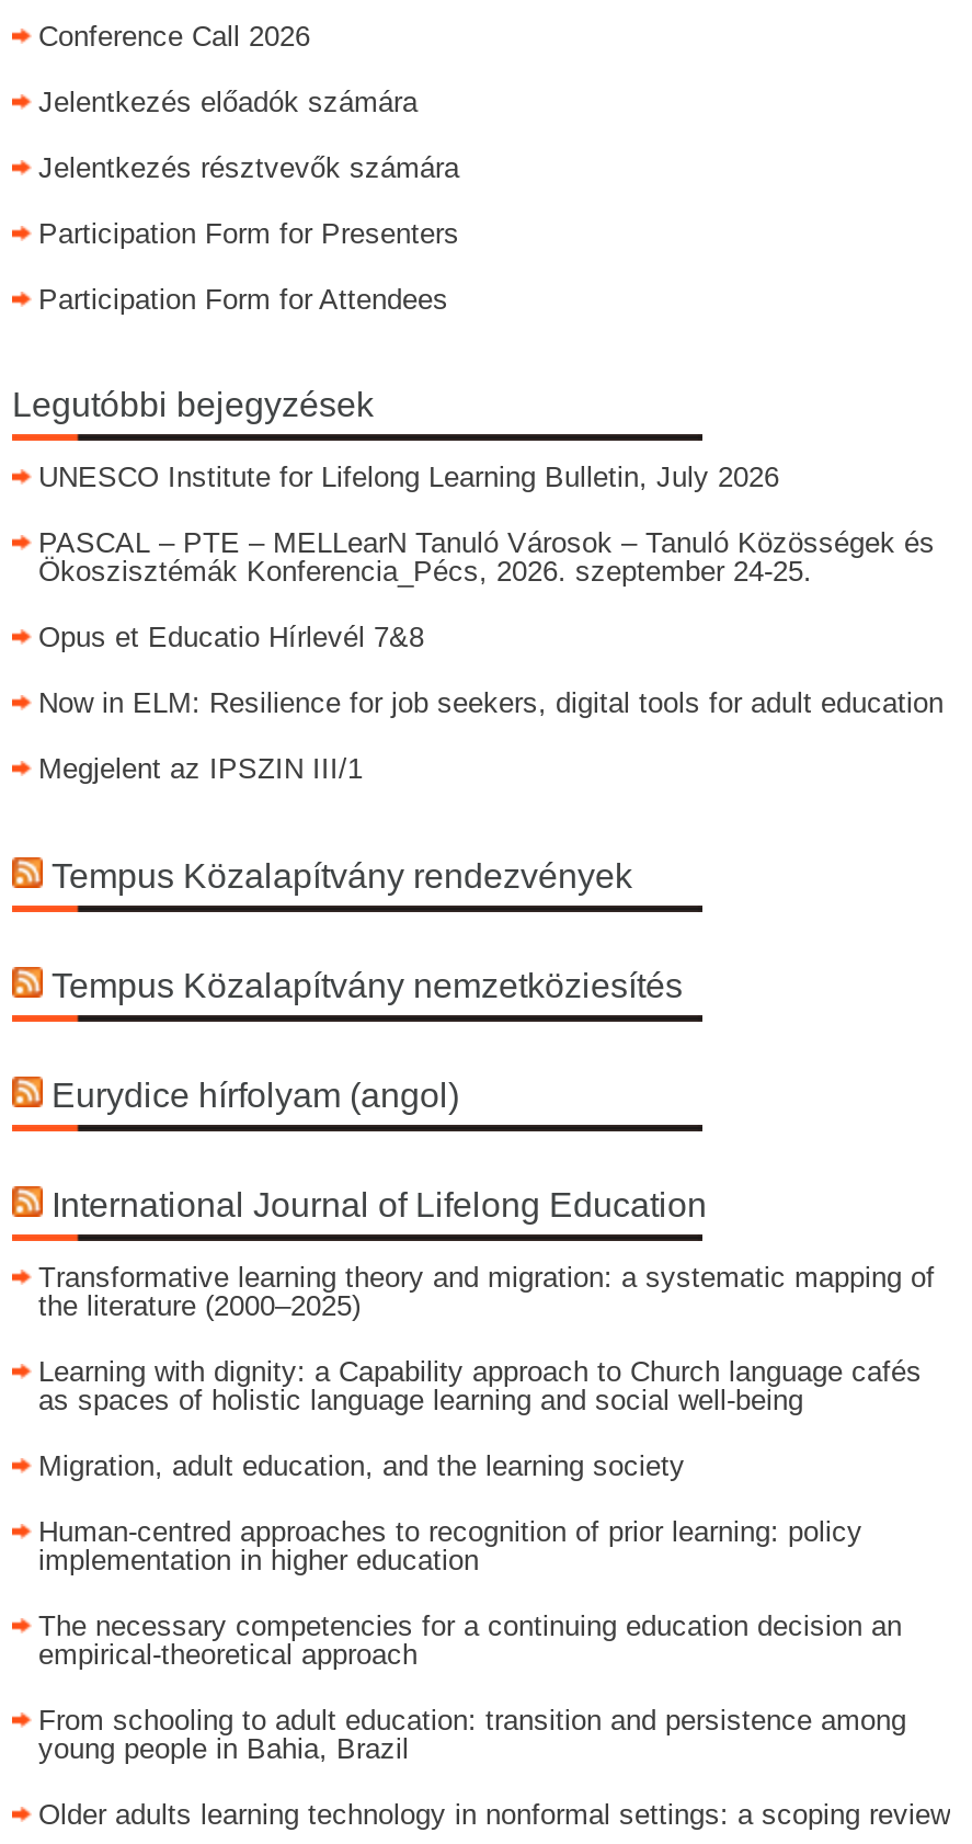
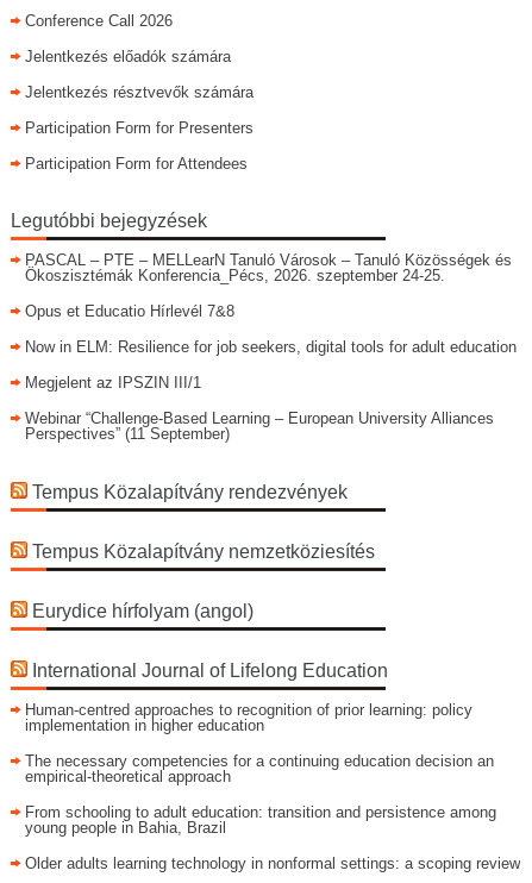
- UNESCO Institute for Lifelong Learning Bulletin, July 2026

+ Webinar “Challenge-Based Learning – European University Alliances
+ Perspectives” (11 September)

- Transformative learning theory and migration: a systematic mapping of
- the literature (2000–2025)
- Learning with dignity: a Capability approach to Church language cafés
- as spaces of holistic language learning and social well-being
- Migration, adult education, and the learning society
